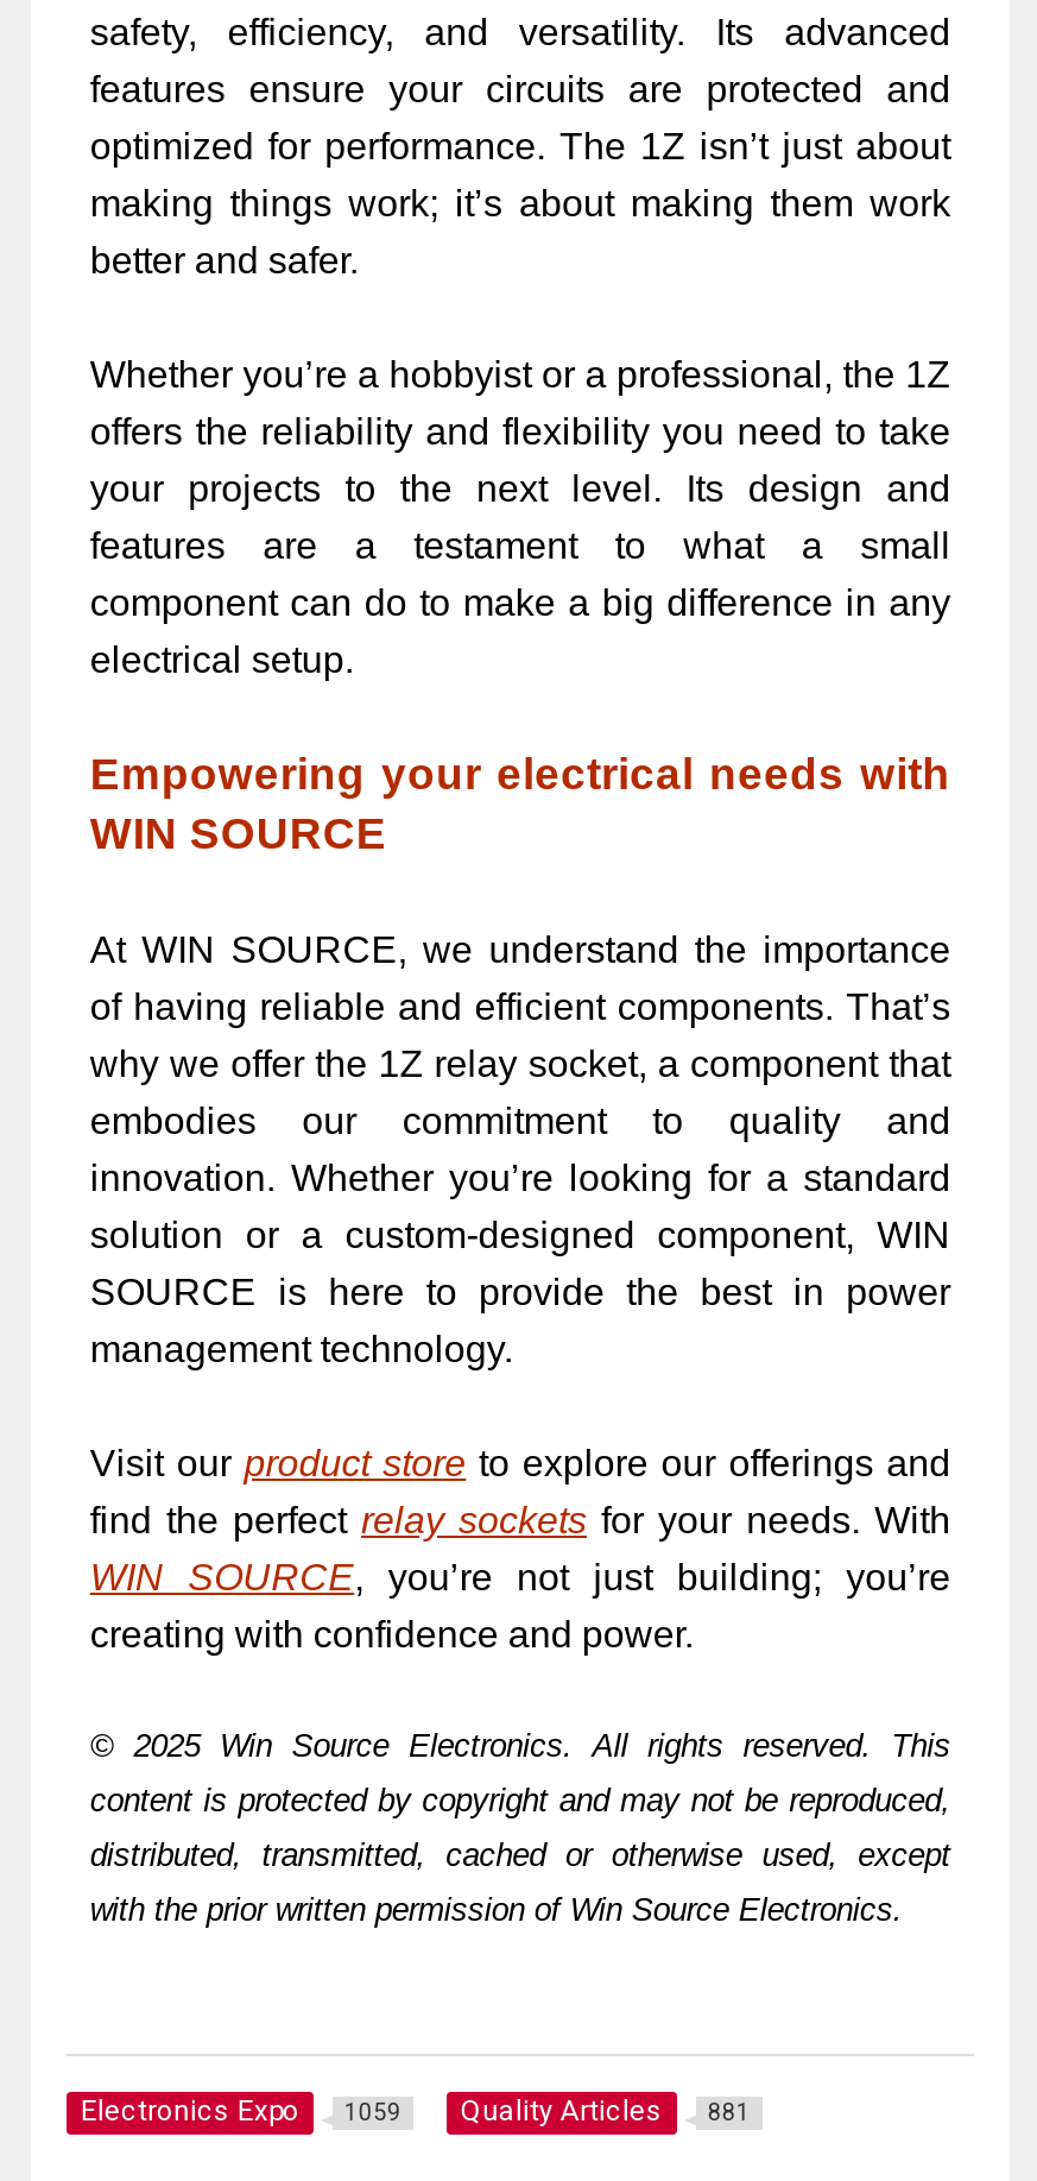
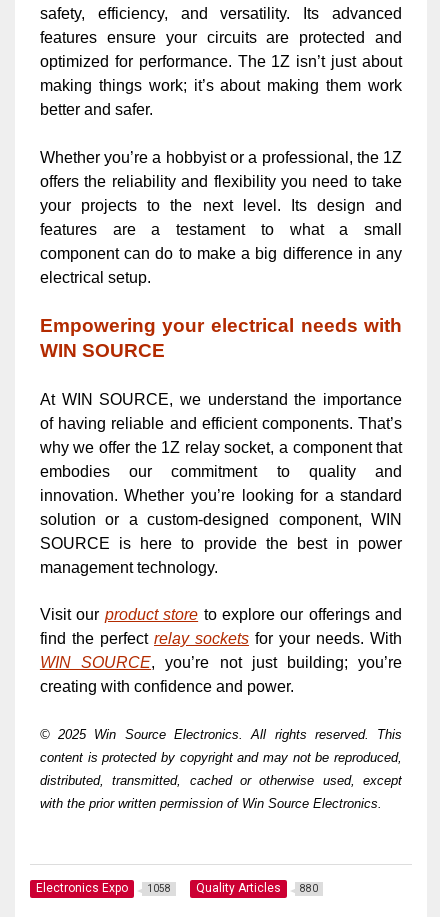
- Electronics Expo 1059
+ Electronics Expo 1058

- Quality Articles 881
+ Quality Articles 880
